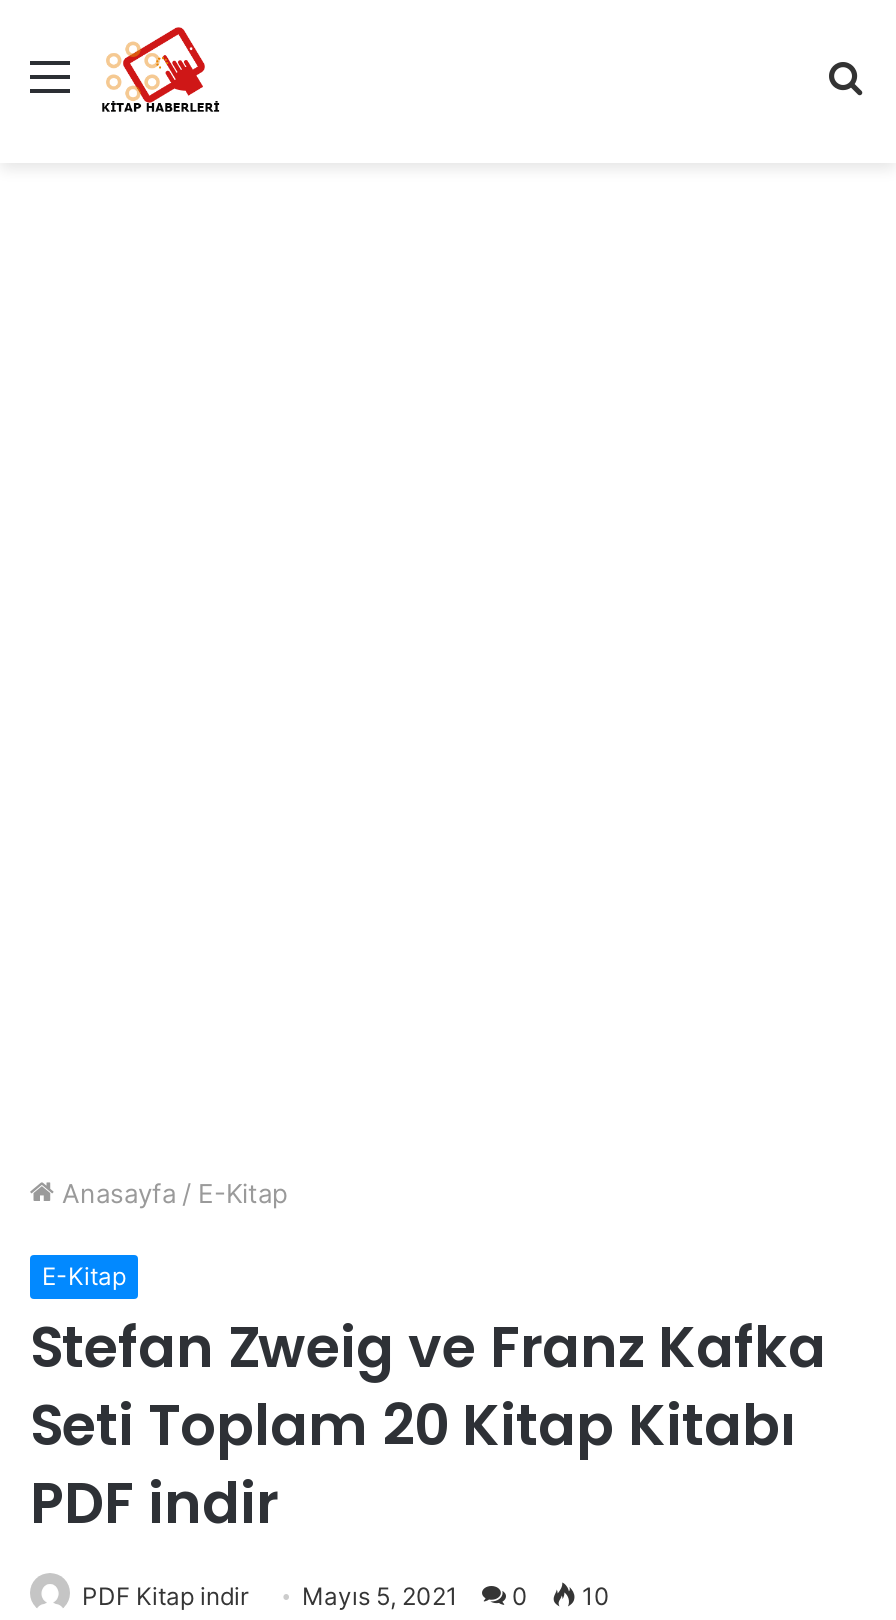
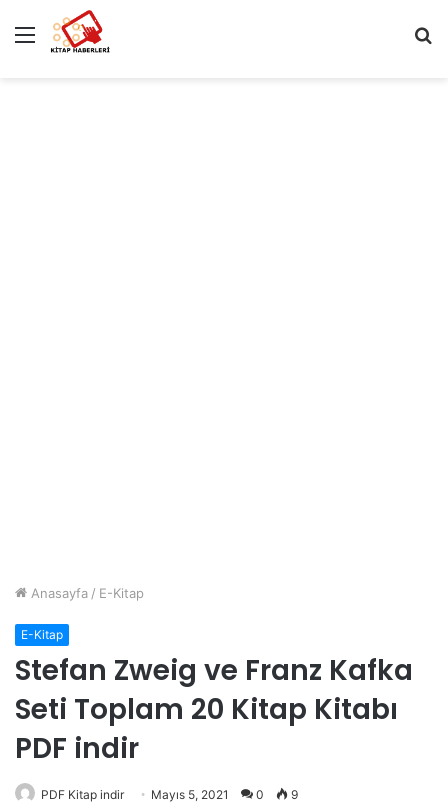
- PDF Kitap indir Mayıs 5, 2021 0 10
+ PDF Kitap indir Mayıs 5, 2021 0 9
